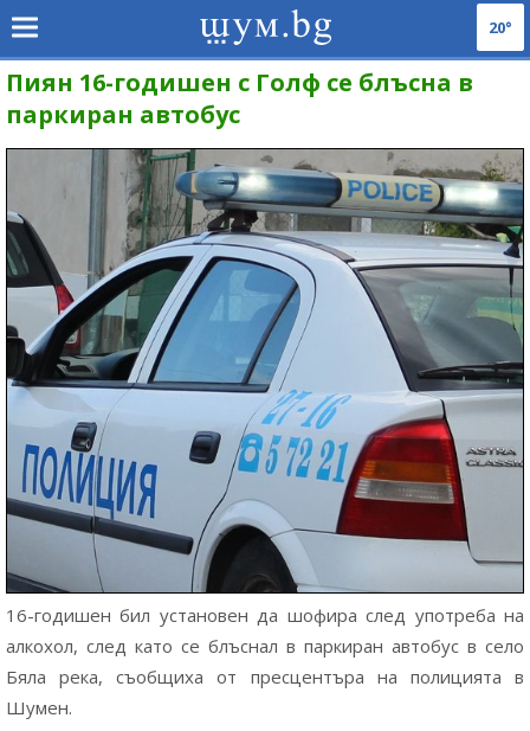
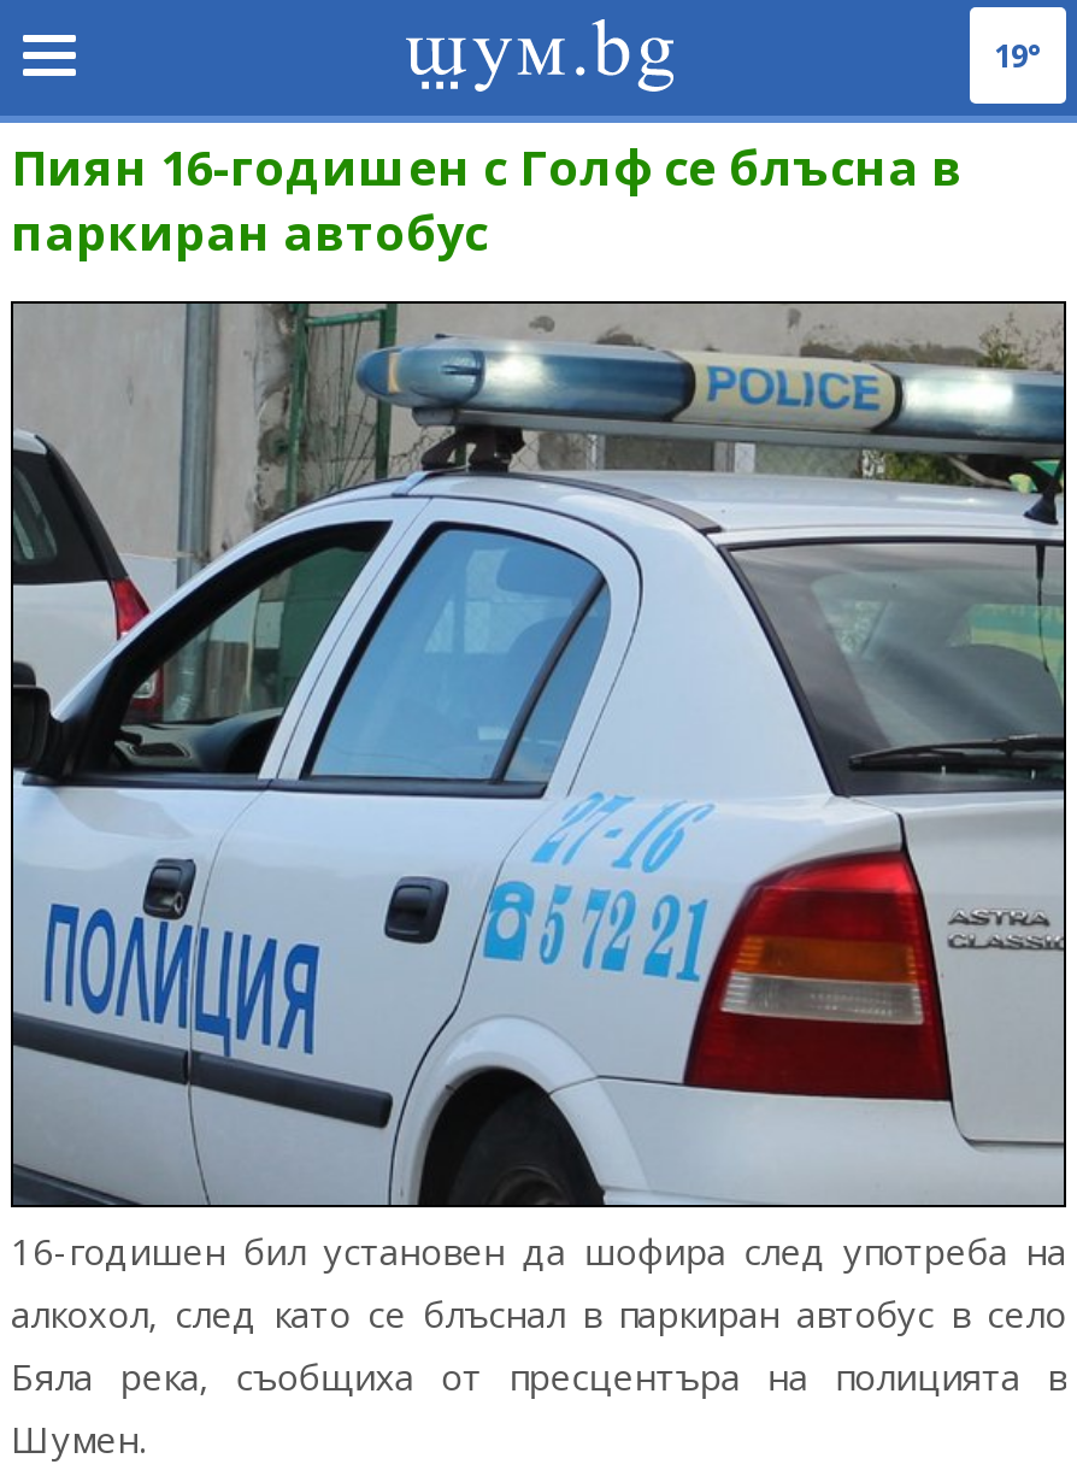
- 20°
+ 19°
